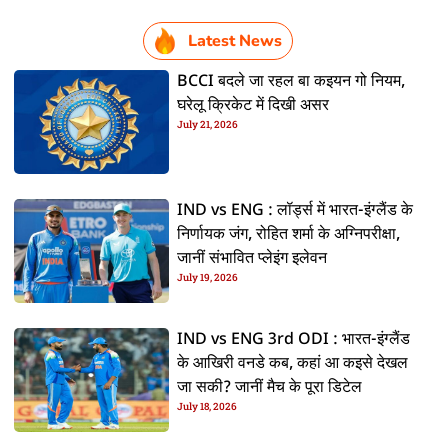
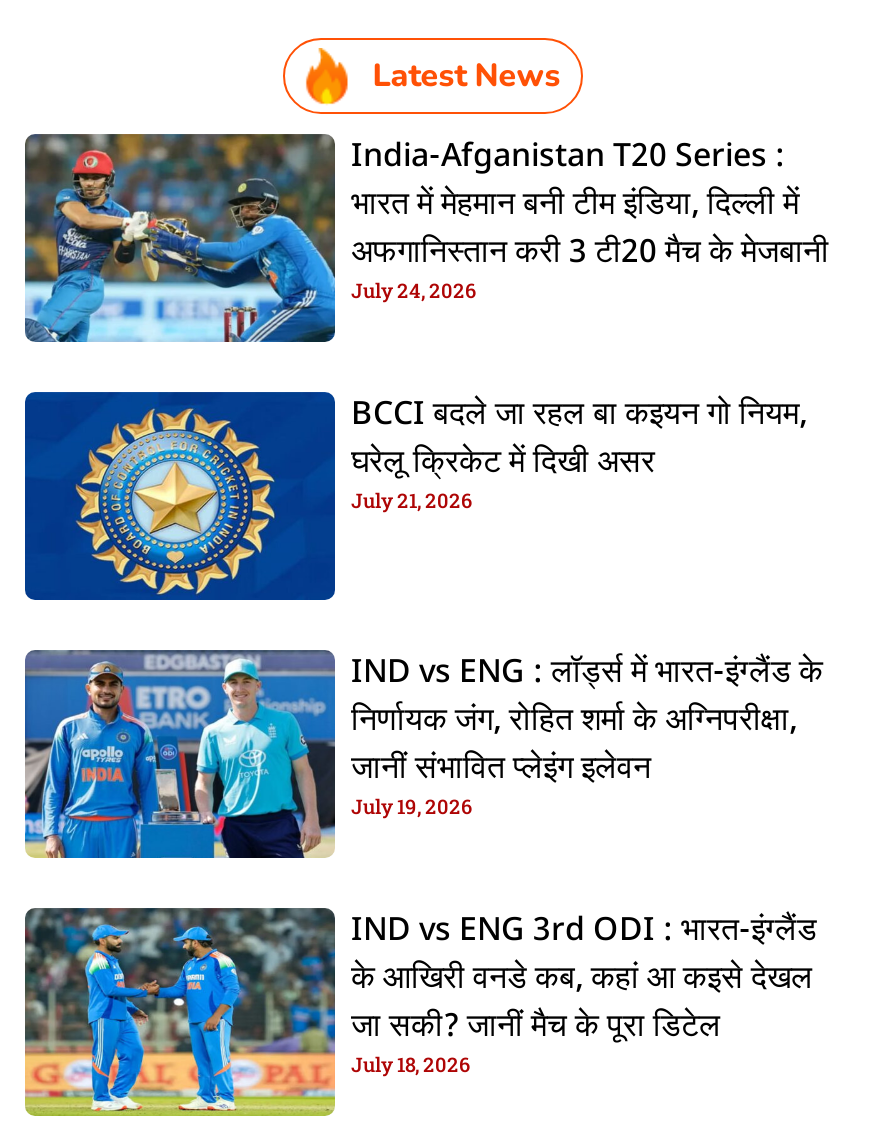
+ [image]
+ India-Afganistan T20 Series :
+ भारत में मेहमान बनी टीम इंडिया, दिल्ली में
+ अफगानिस्तान करी 3 टी20 मैच के मेजबानी
+ July 24, 2026
